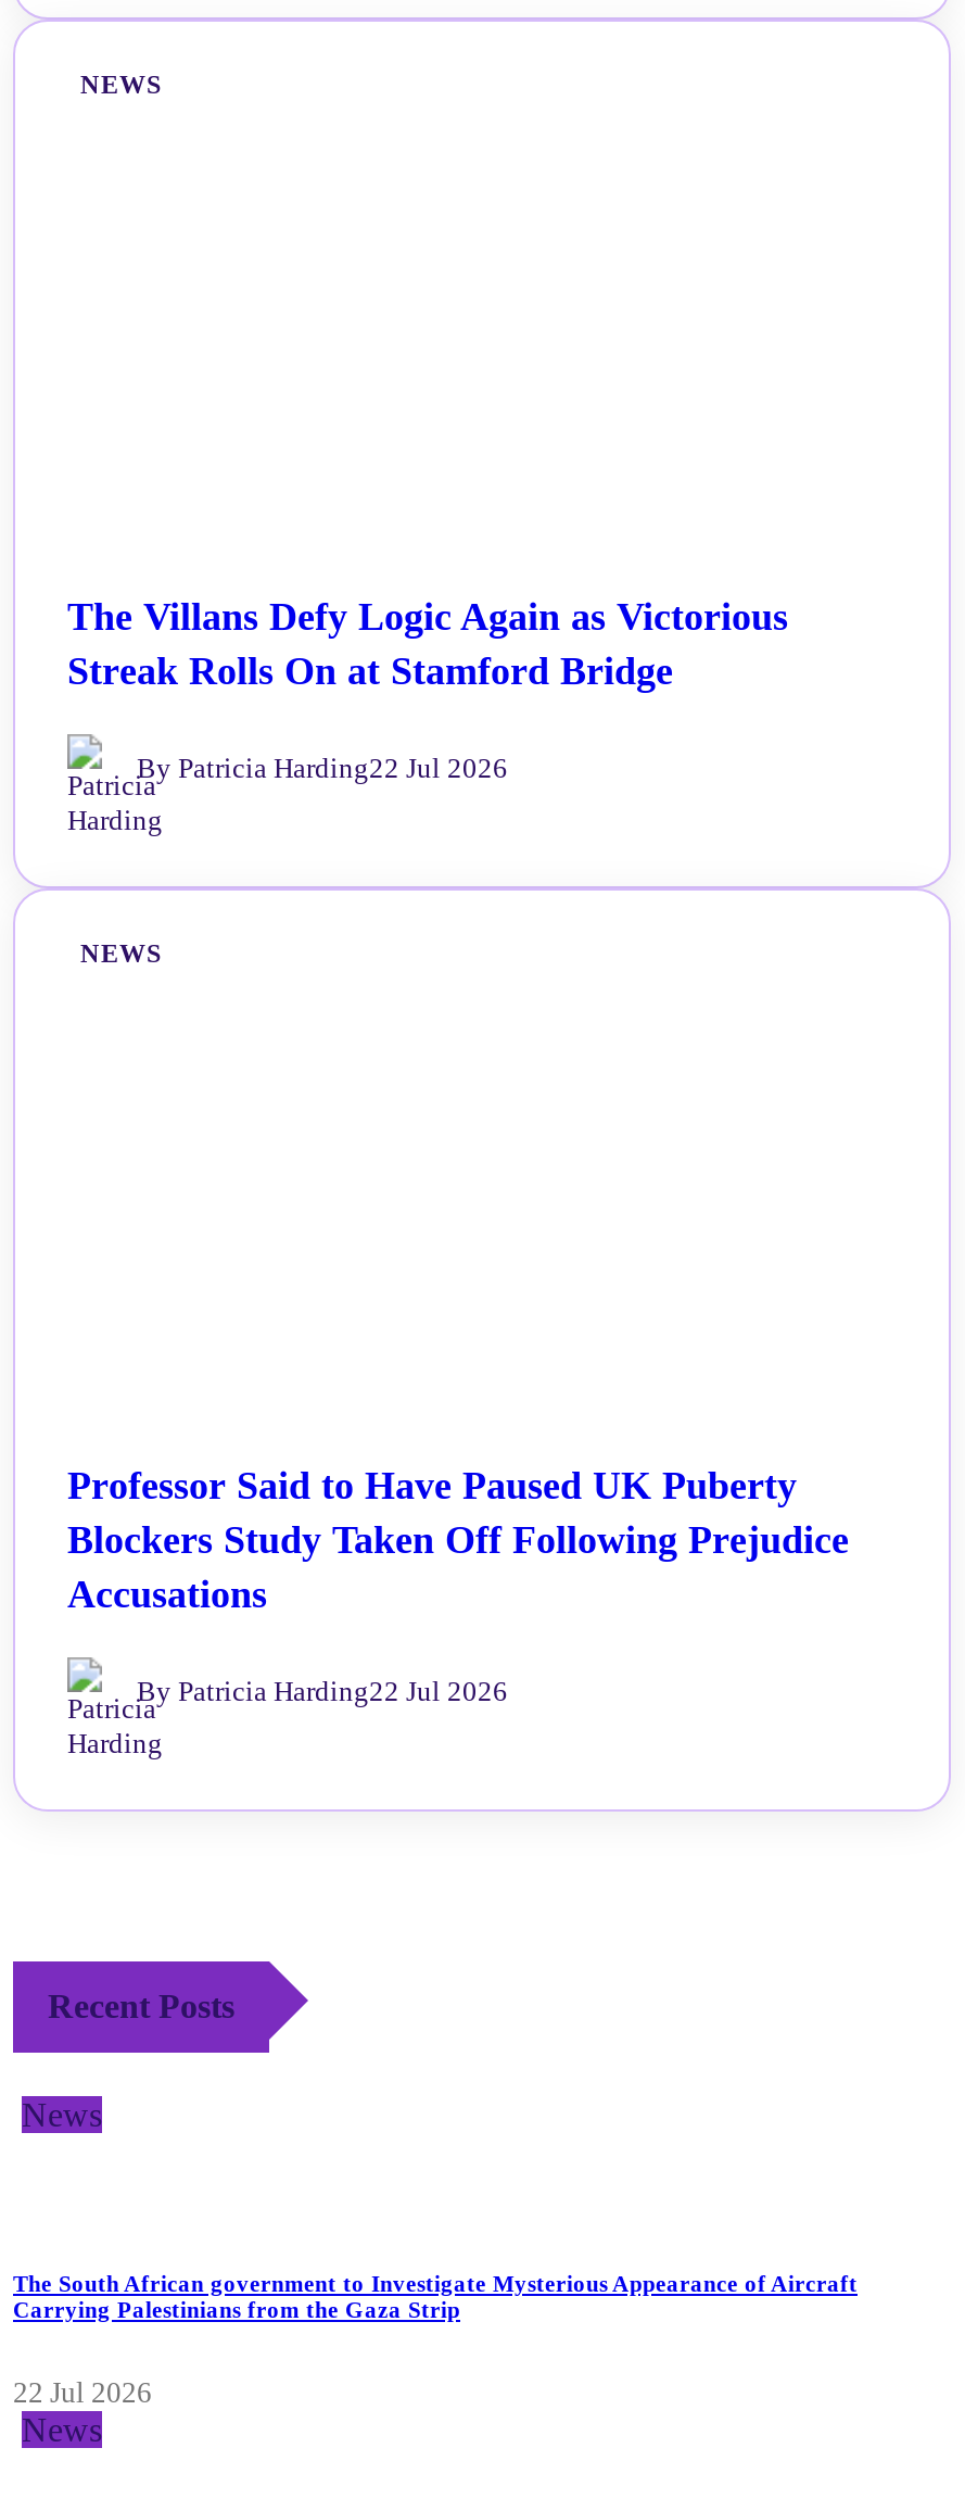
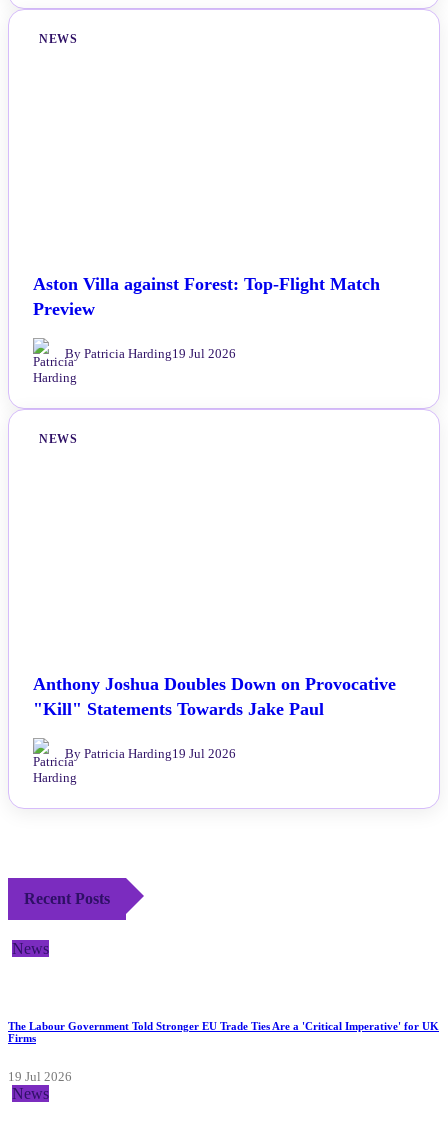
- The Villans Defy Logic Again as Victorious
- Streak Rolls On at Stamford Bridge
+ Aston Villa against Forest: Top-Flight Match
+ Preview

- By Patricia Harding22 Jul 2026
+ By Patricia Harding19 Jul 2026

- Professor Said to Have Paused UK Puberty
- Blockers Study Taken Off Following Prejudice
- Accusations
+ Anthony Joshua Doubles Down on Provocative
+ "Kill" Statements Towards Jake Paul

- By Patricia Harding22 Jul 2026
+ By Patricia Harding19 Jul 2026

- The South African government to Investigate Mysterious Appearance of Aircraft
- Carrying Palestinians from the Gaza Strip
+ The Labour Government Told Stronger EU Trade Ties Are a 'Critical Imperative' for UK
+ Firms

- 22 Jul 2026
+ 19 Jul 2026
